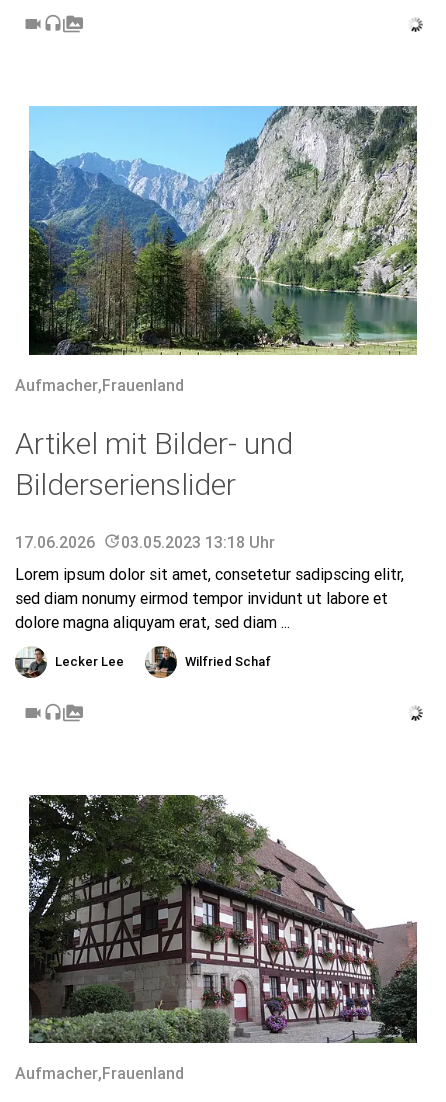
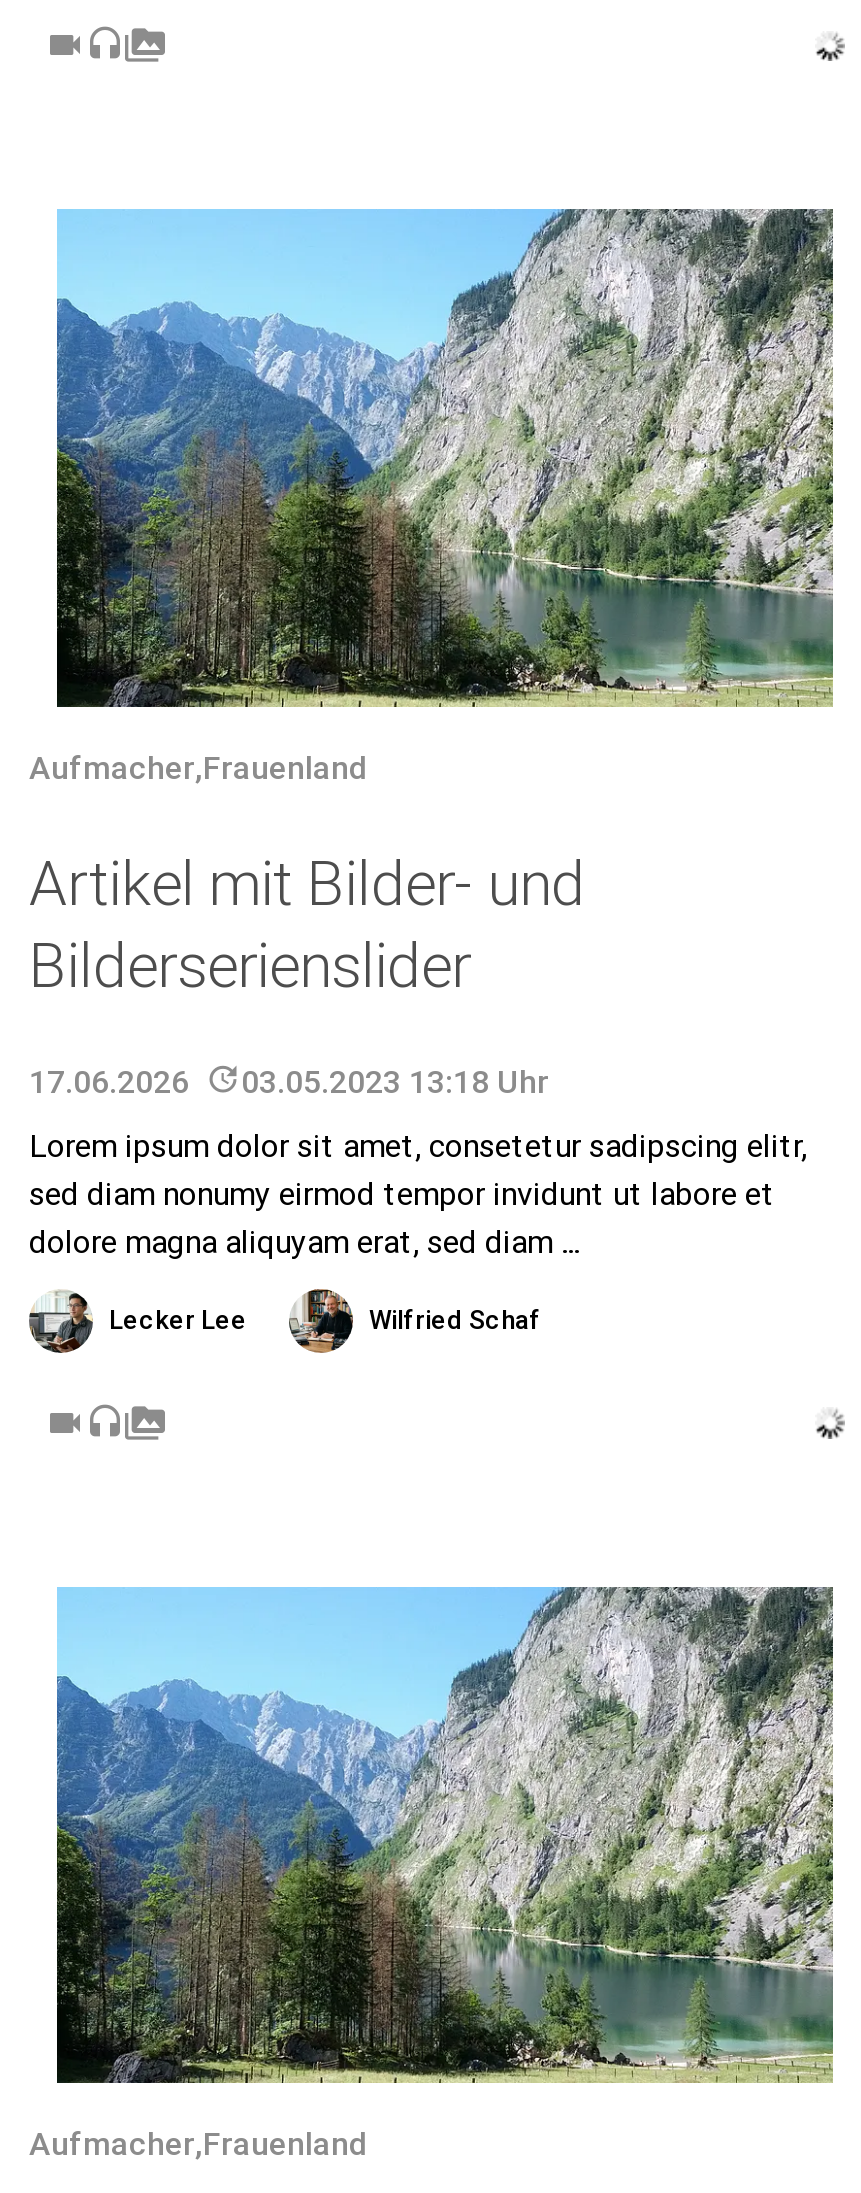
- [image]
+ [image]
